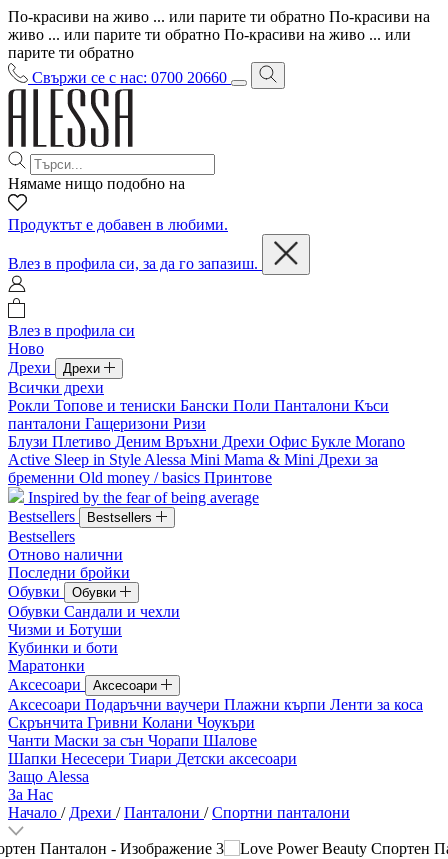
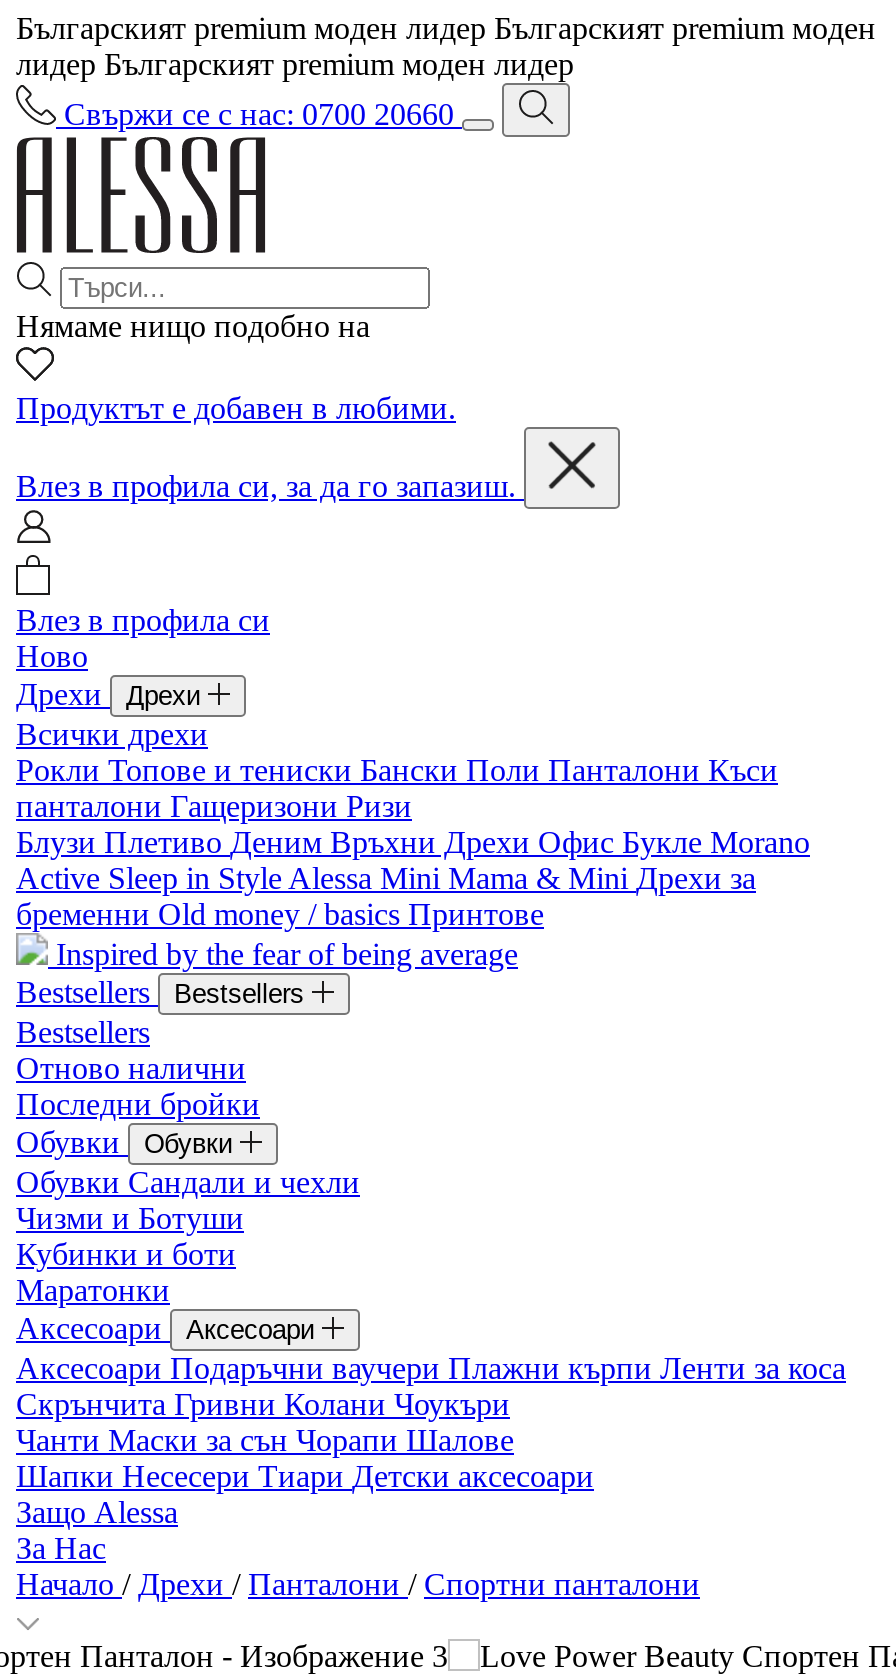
- По-красиви на живо ... или парите ти обратно По-красиви на
- живо ... или парите ти обратно По-красиви на живо ... или
- парите ти обратно
+ Българският premium моден лидер Българският premium моден
+ лидерБългарският premium моден лидер
